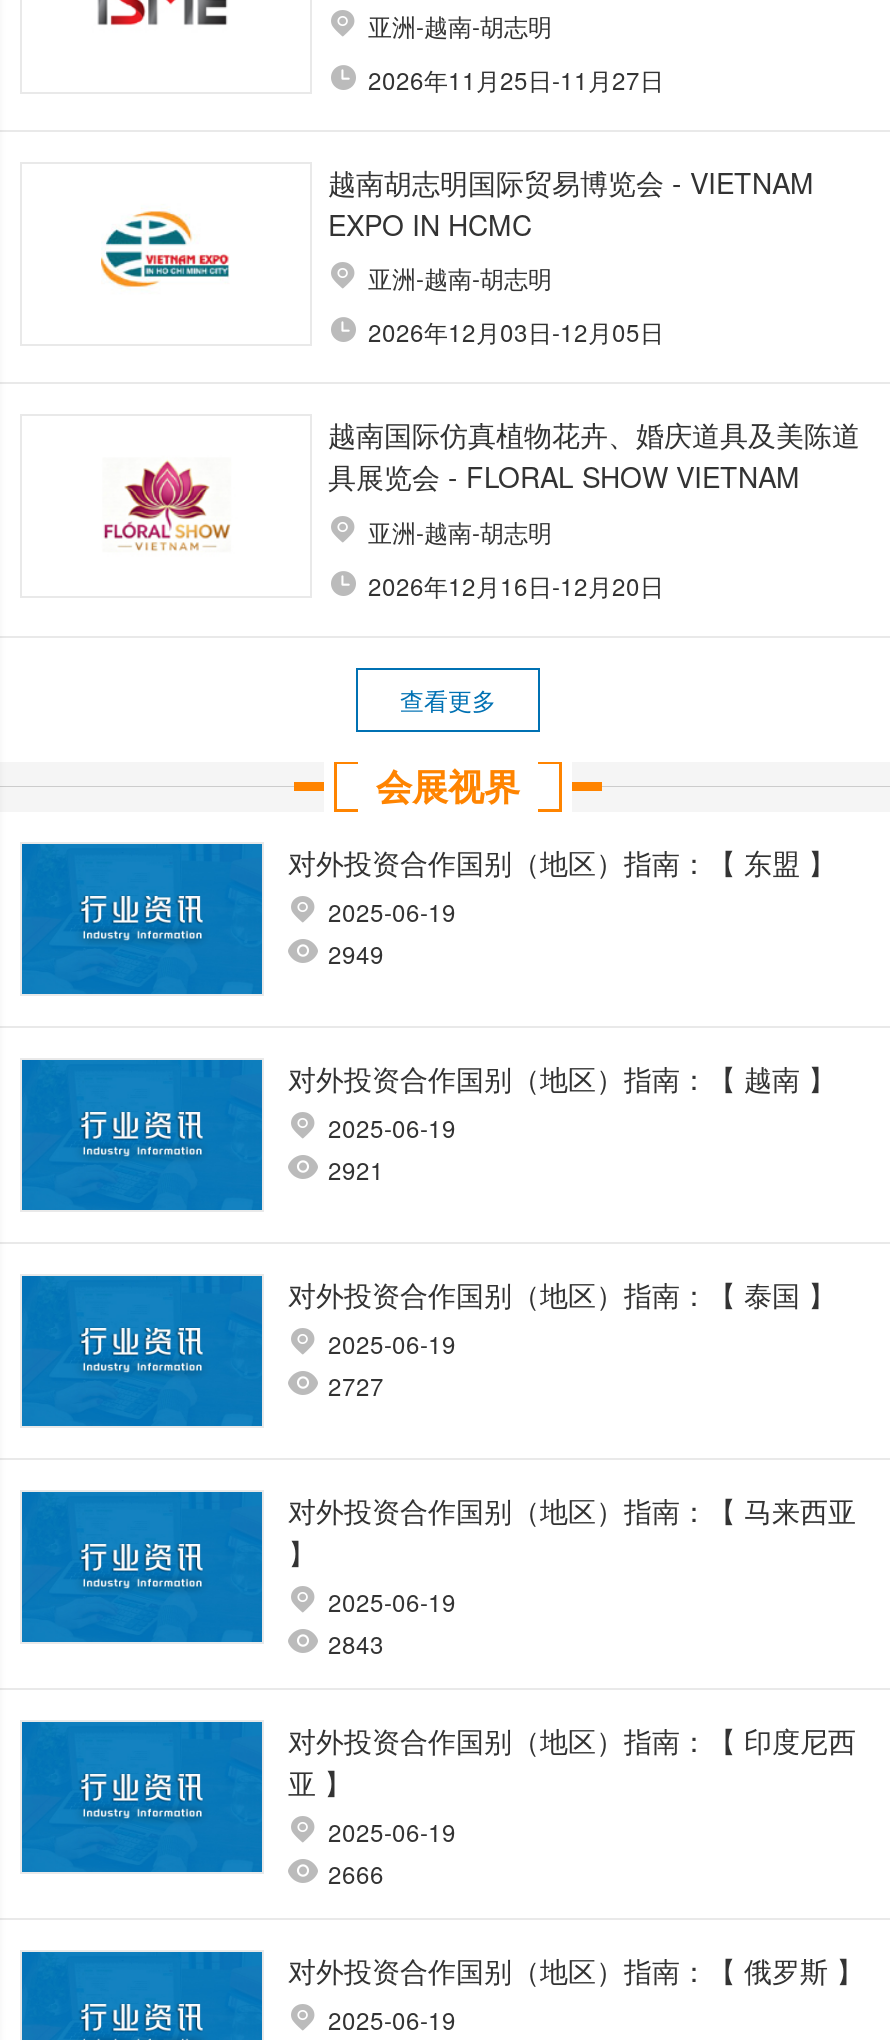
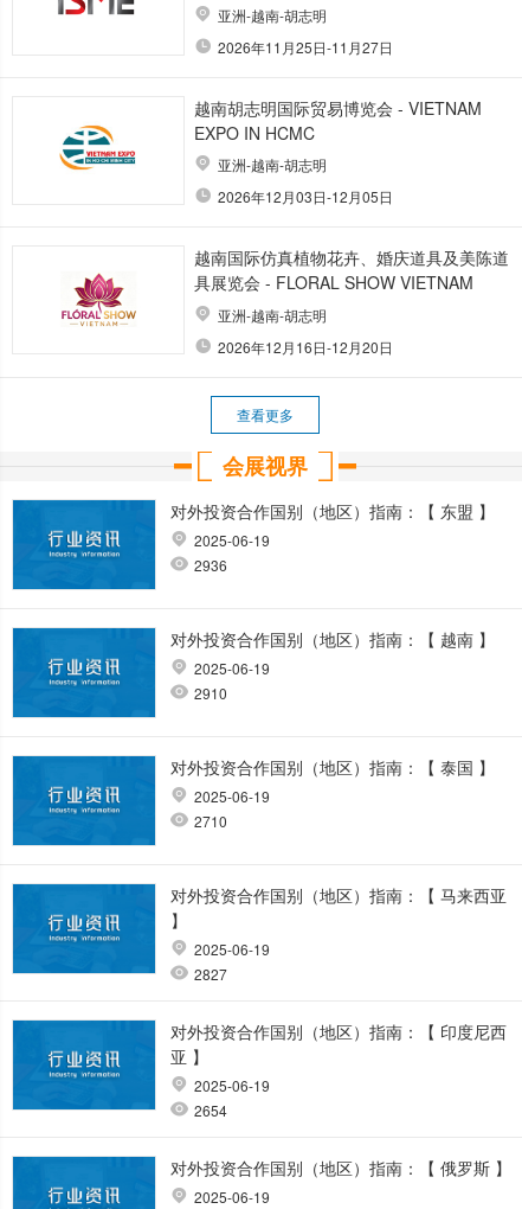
- 2949
+ 2936

- 2921
+ 2910

- 2727
+ 2710

- 2843
+ 2827

- 2666
+ 2654
